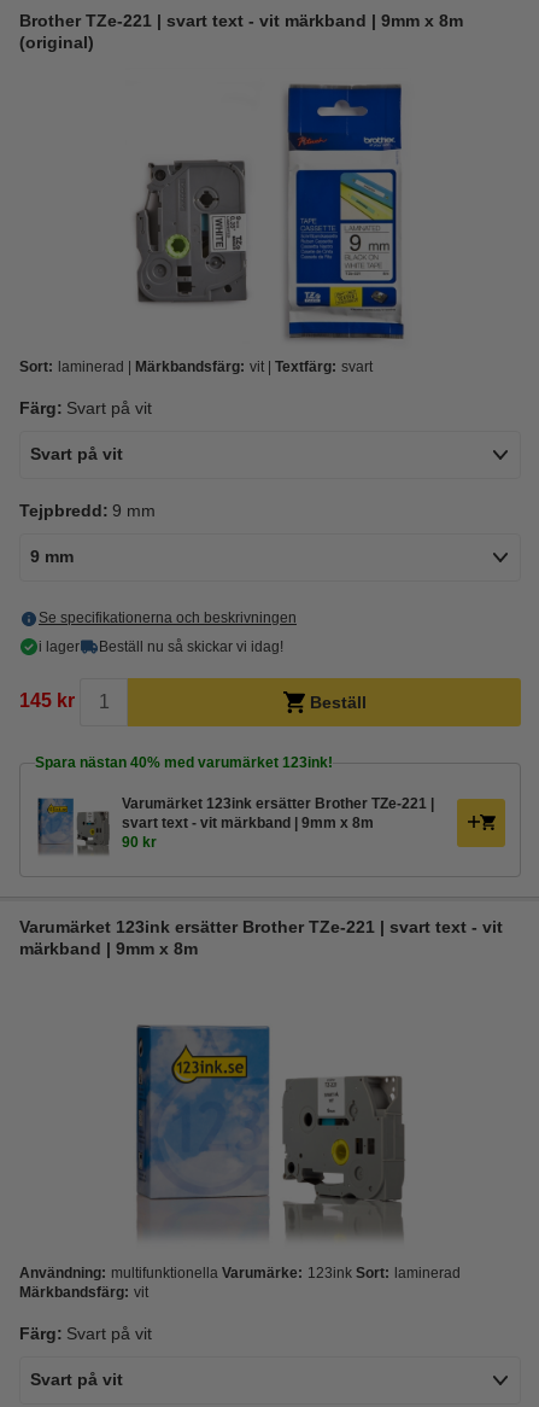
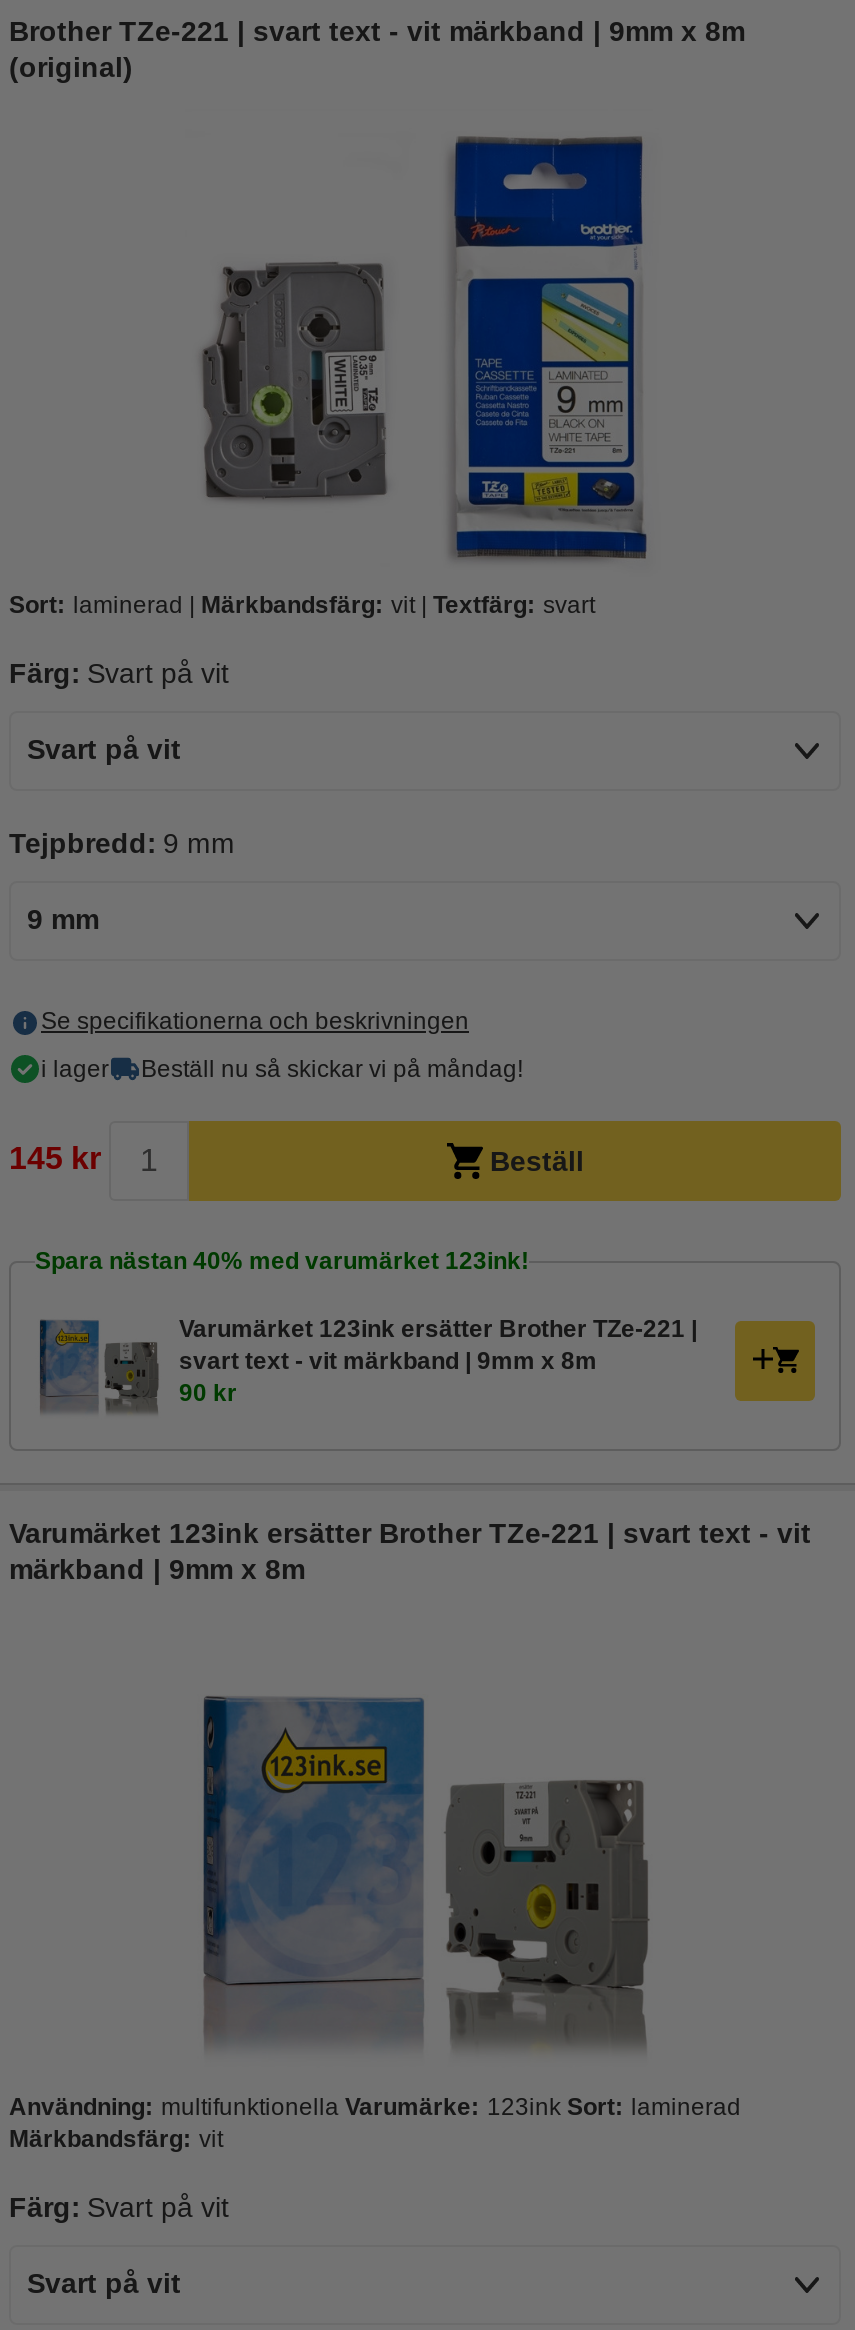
- Beställ nu så skickar vi idag!
+ Beställ nu så skickar vi på måndag!
